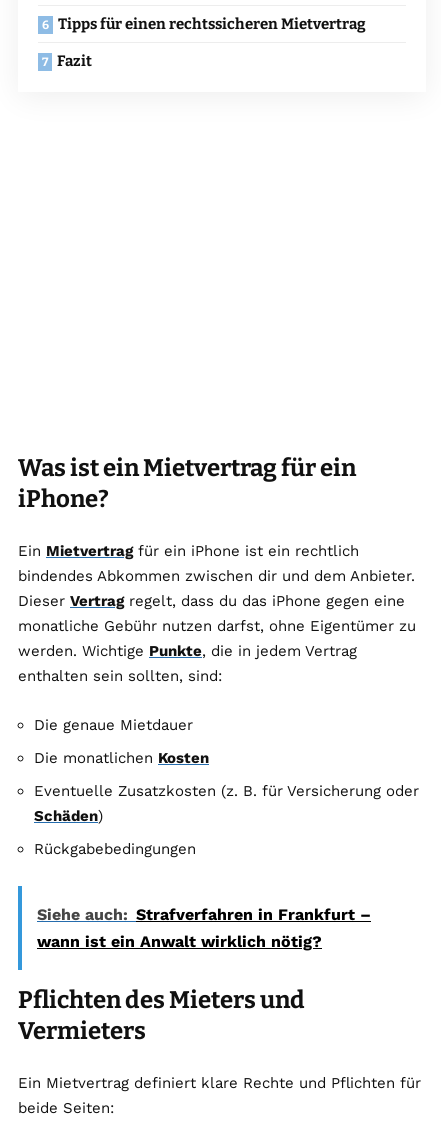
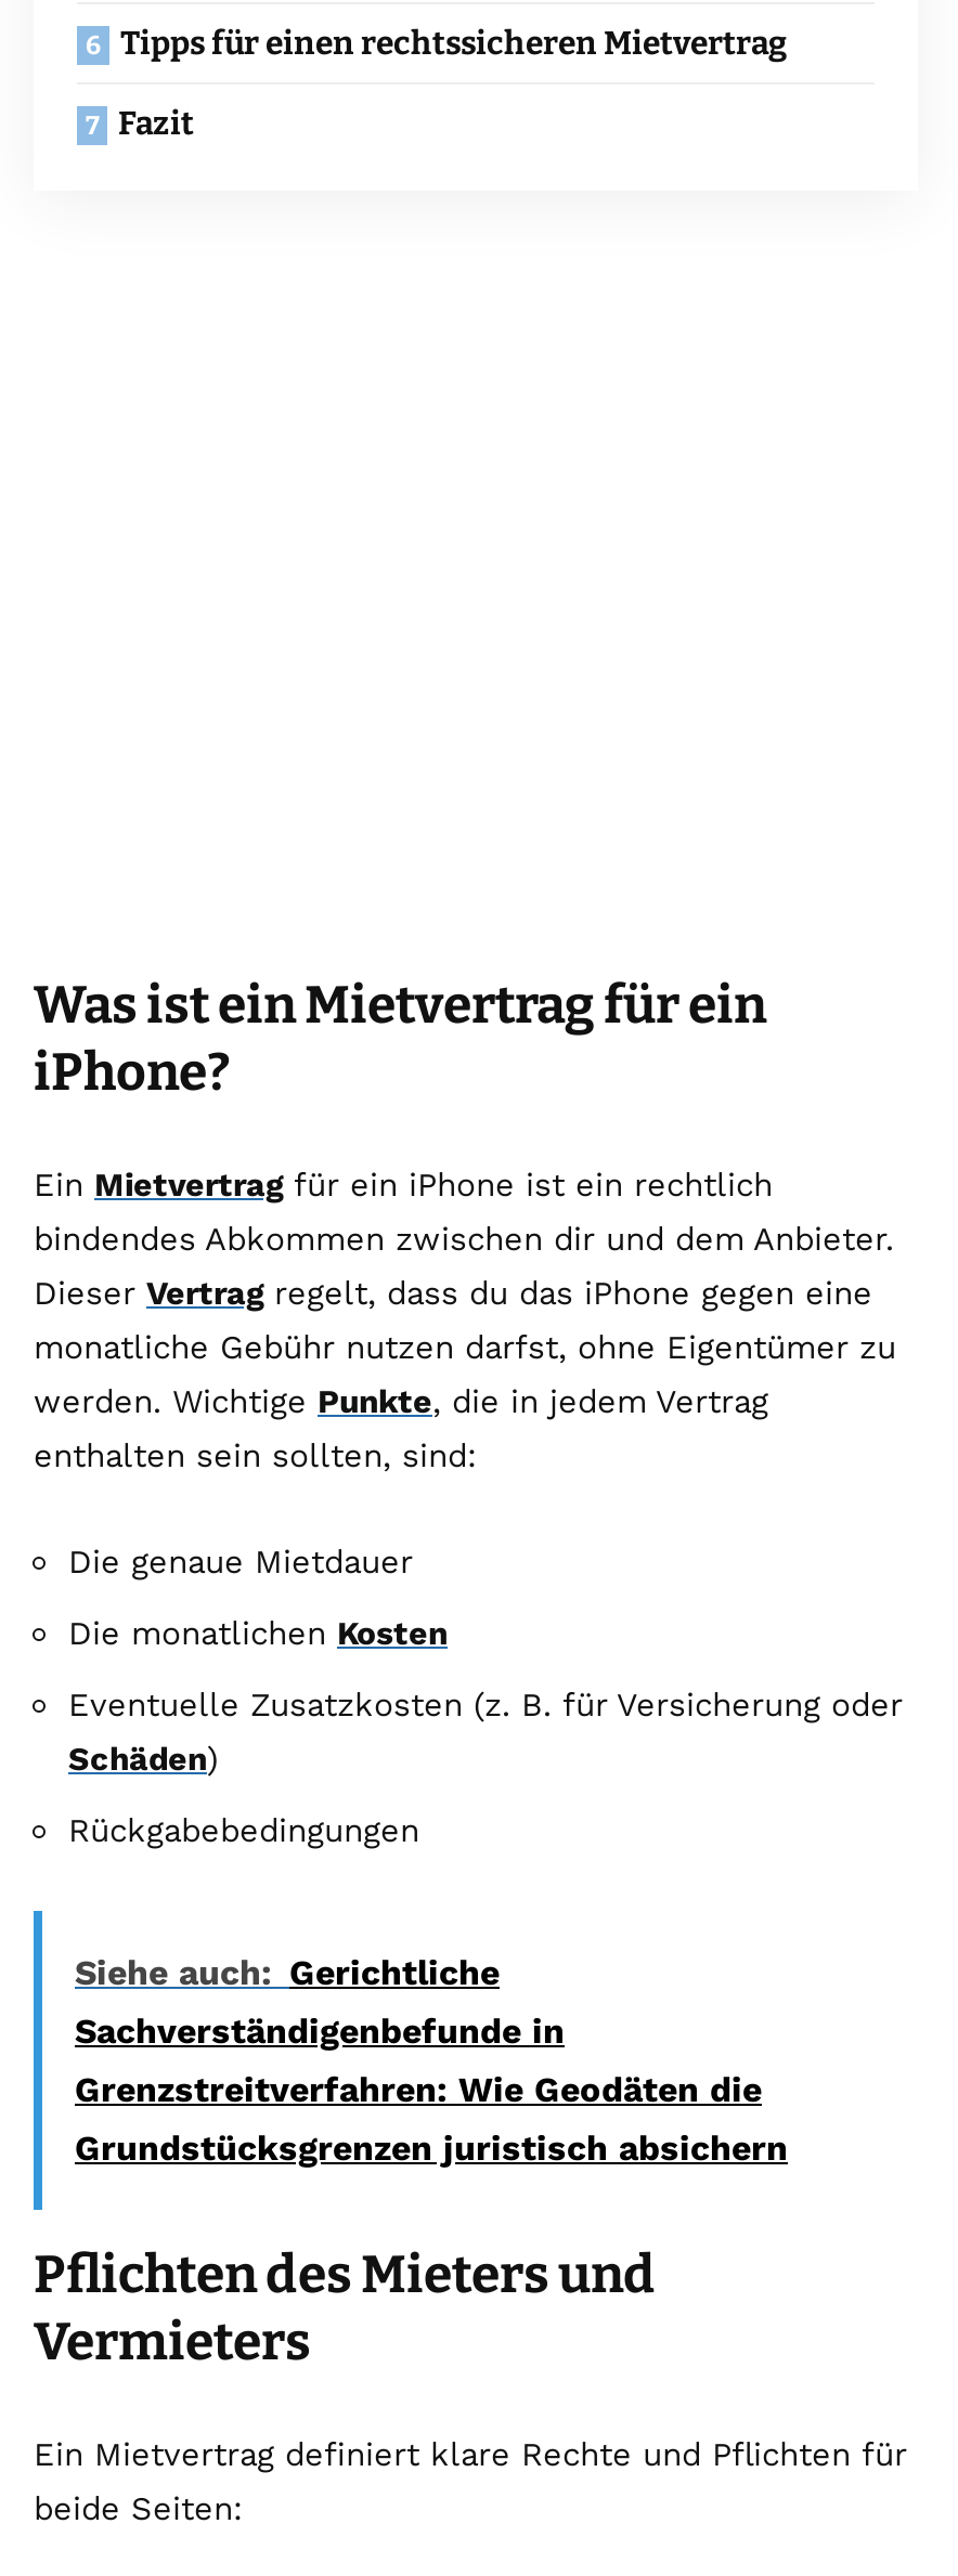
- Siehe auch: Strafverfahren in Frankfurt –
- wann ist ein Anwalt wirklich nötig?
+ Siehe auch: Gerichtliche
+ Sachverständigenbefunde in
+ Grenzstreitverfahren: Wie Geodäten die
+ Grundstücksgrenzen juristisch absichern
